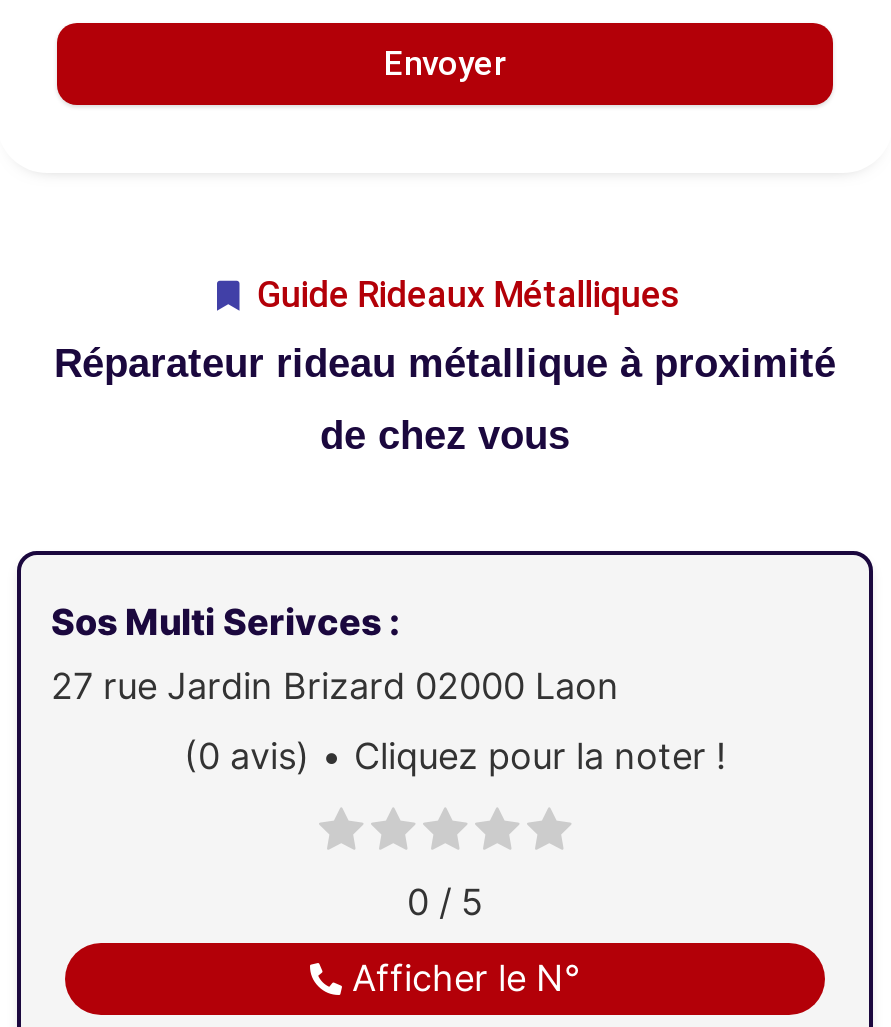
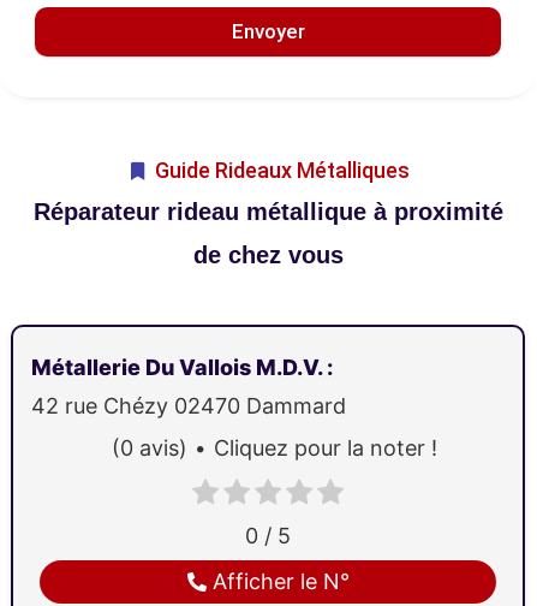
- Sos Multi Serivces:
+ Métallerie Du Vallois M.D.V.:

- 27 rue Jardin Brizard 02000 Laon
+ 42 rue Chézy 02470 Dammard
